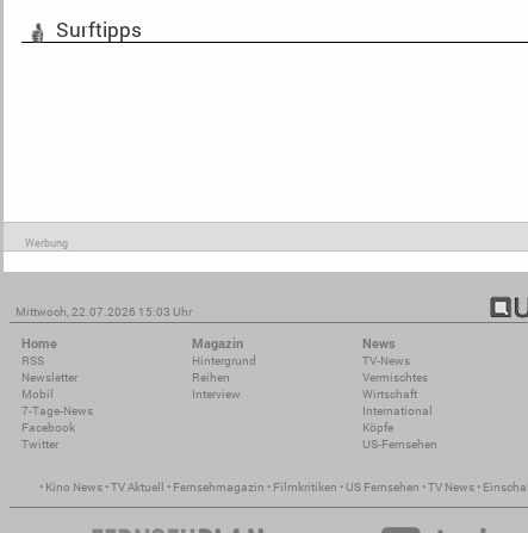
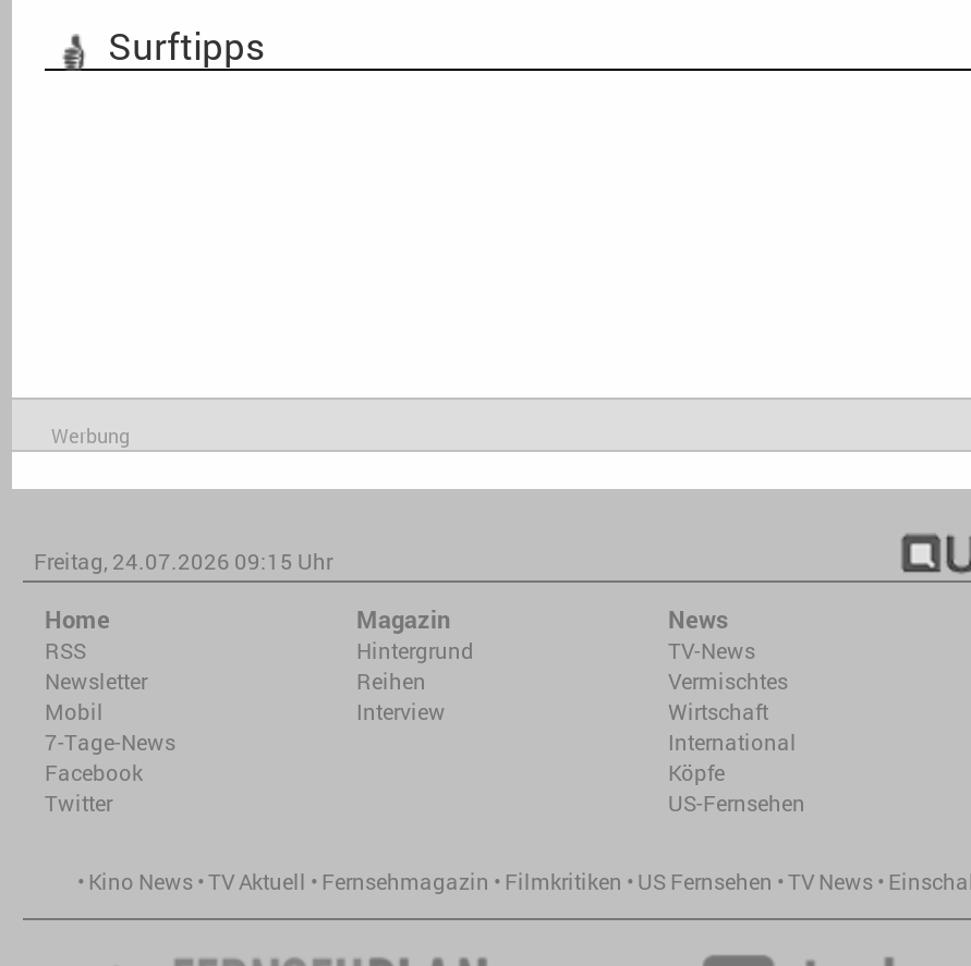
- Mittwoch, 22.07.2026 15:03 Uhr
+ Freitag, 24.07.2026 09:15 Uhr
